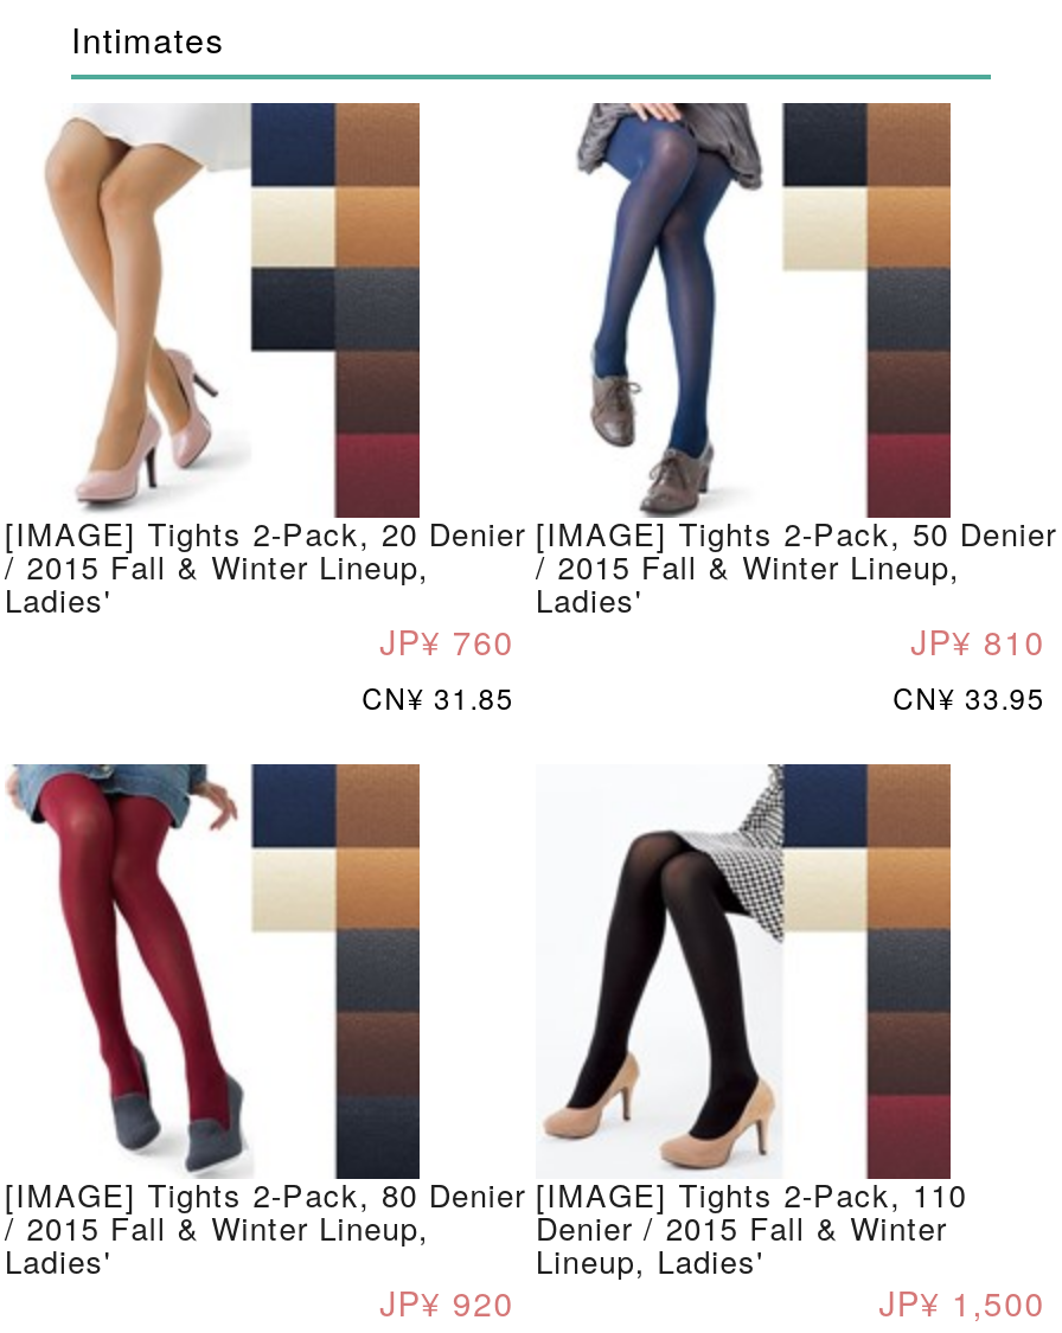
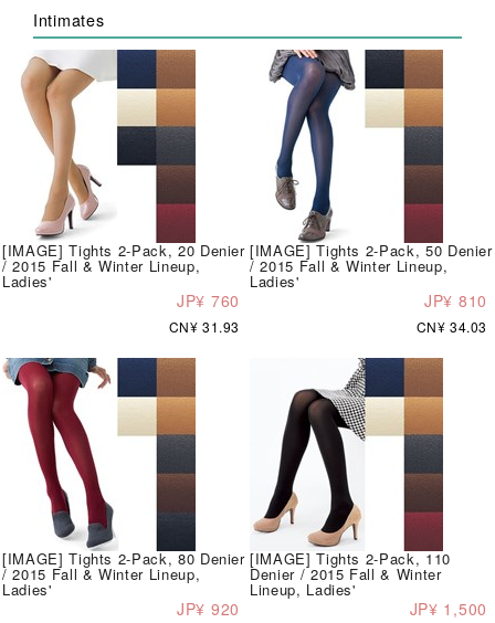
- CN¥ 31.85
+ CN¥ 31.93

- CN¥ 33.95
+ CN¥ 34.03
